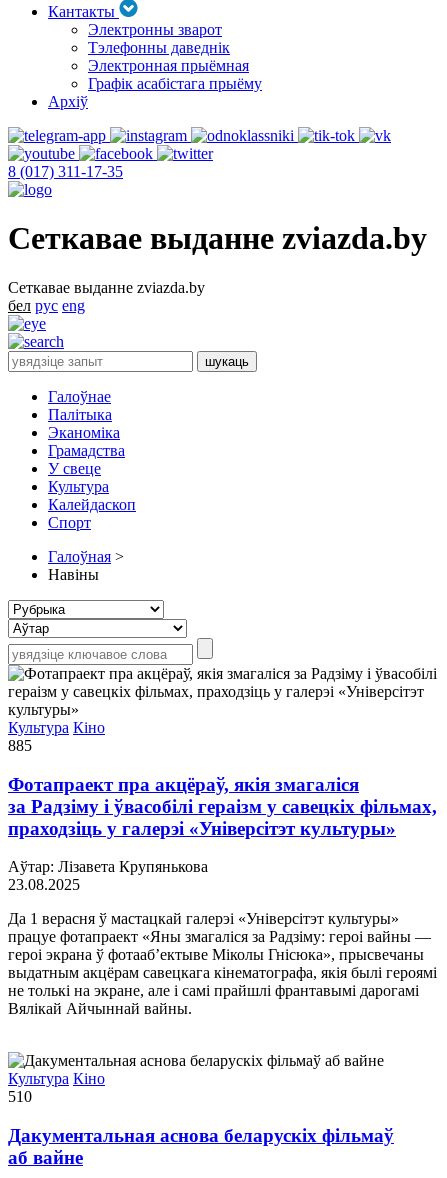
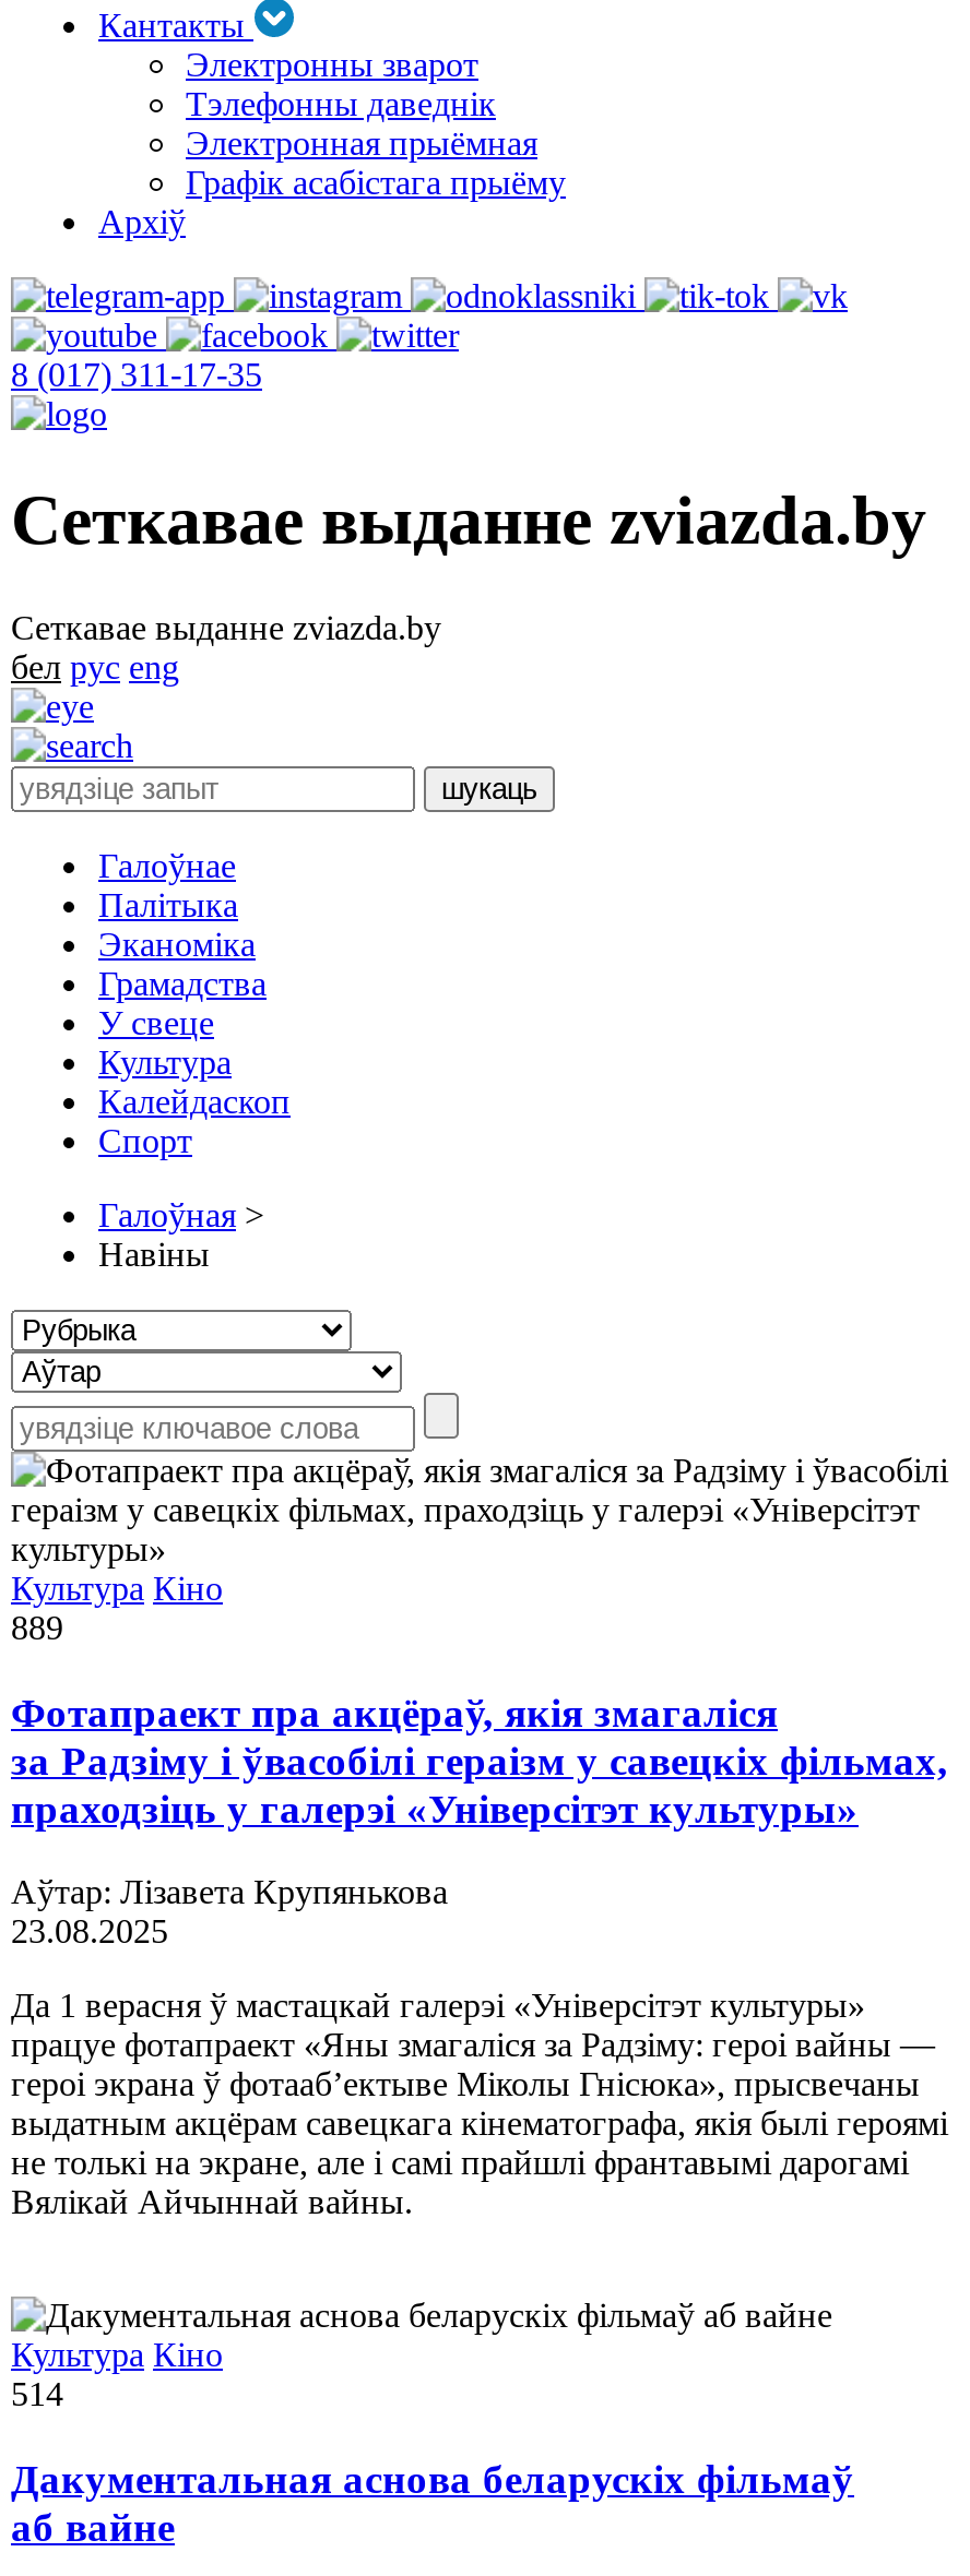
- 885
+ 889

- 510
+ 514
